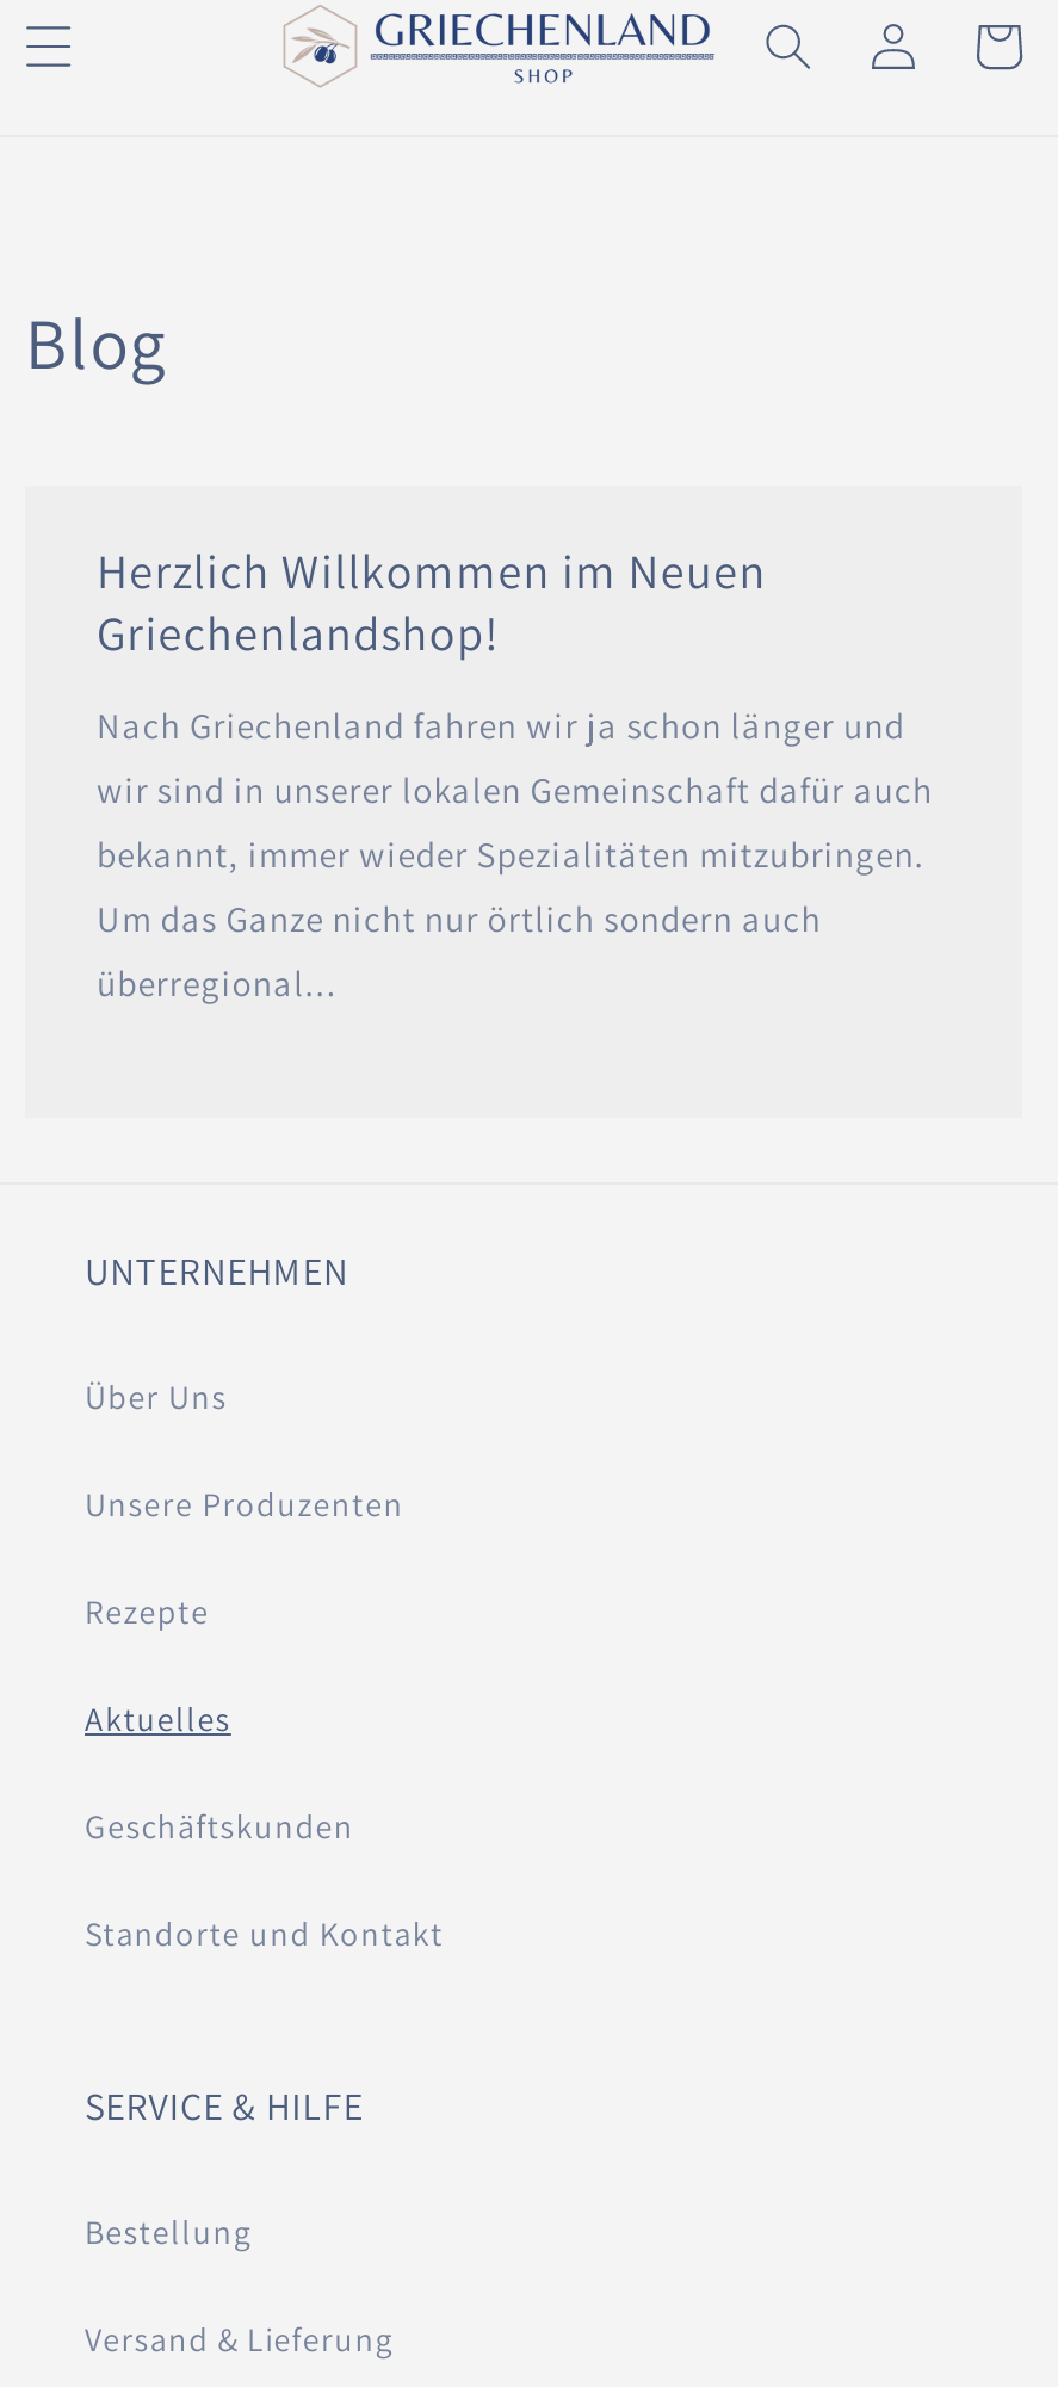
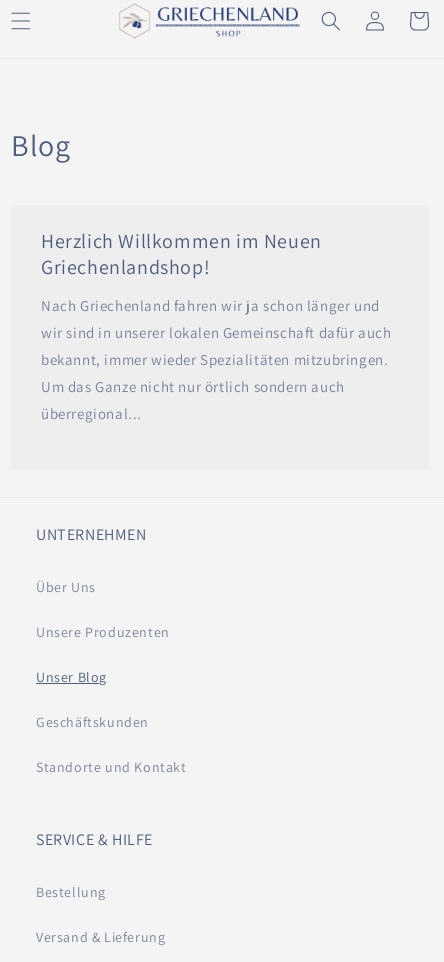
- Rezepte
- Aktuelles
+ Unser Blog
